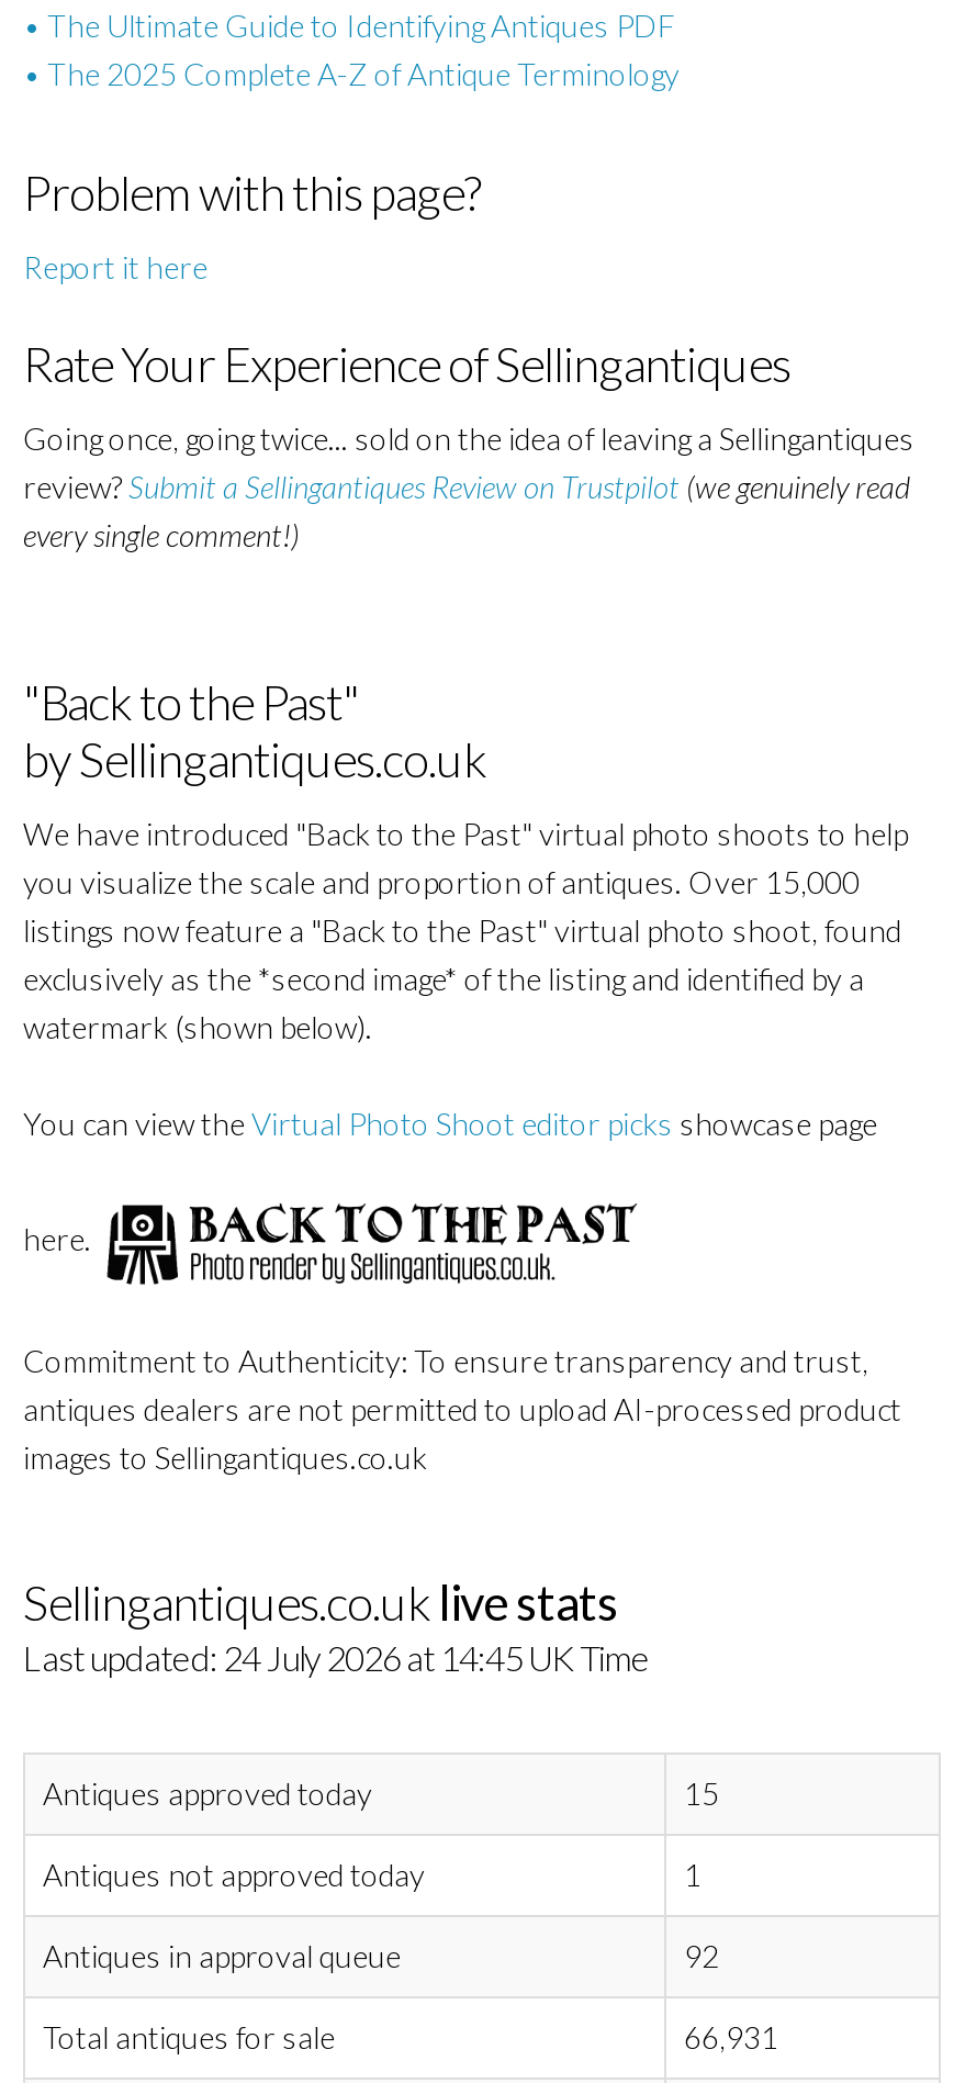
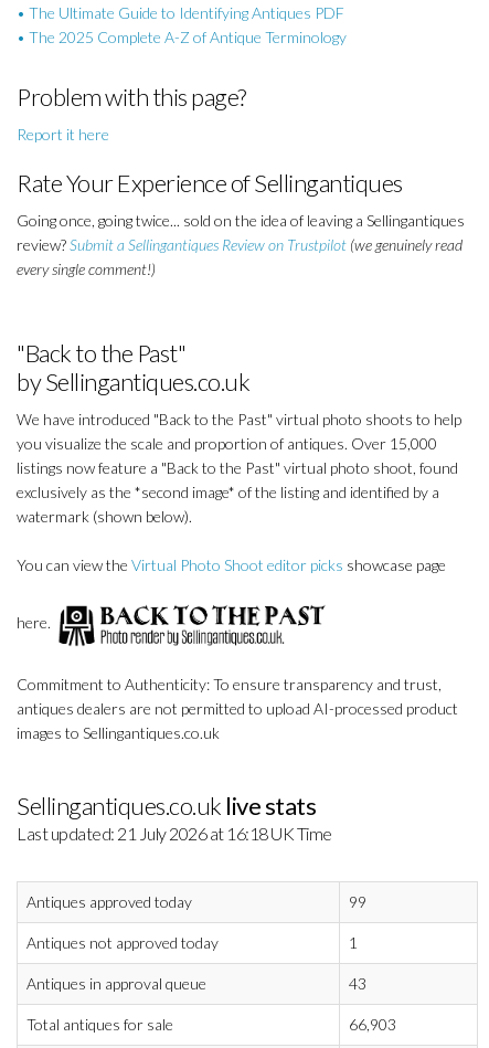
- Last updated: 24 July 2026 at 14:45 UK Time
+ Last updated: 21 July 2026 at 16:18 UK Time

- 15
+ 99

- 92
+ 43

- 66,931
+ 66,903
